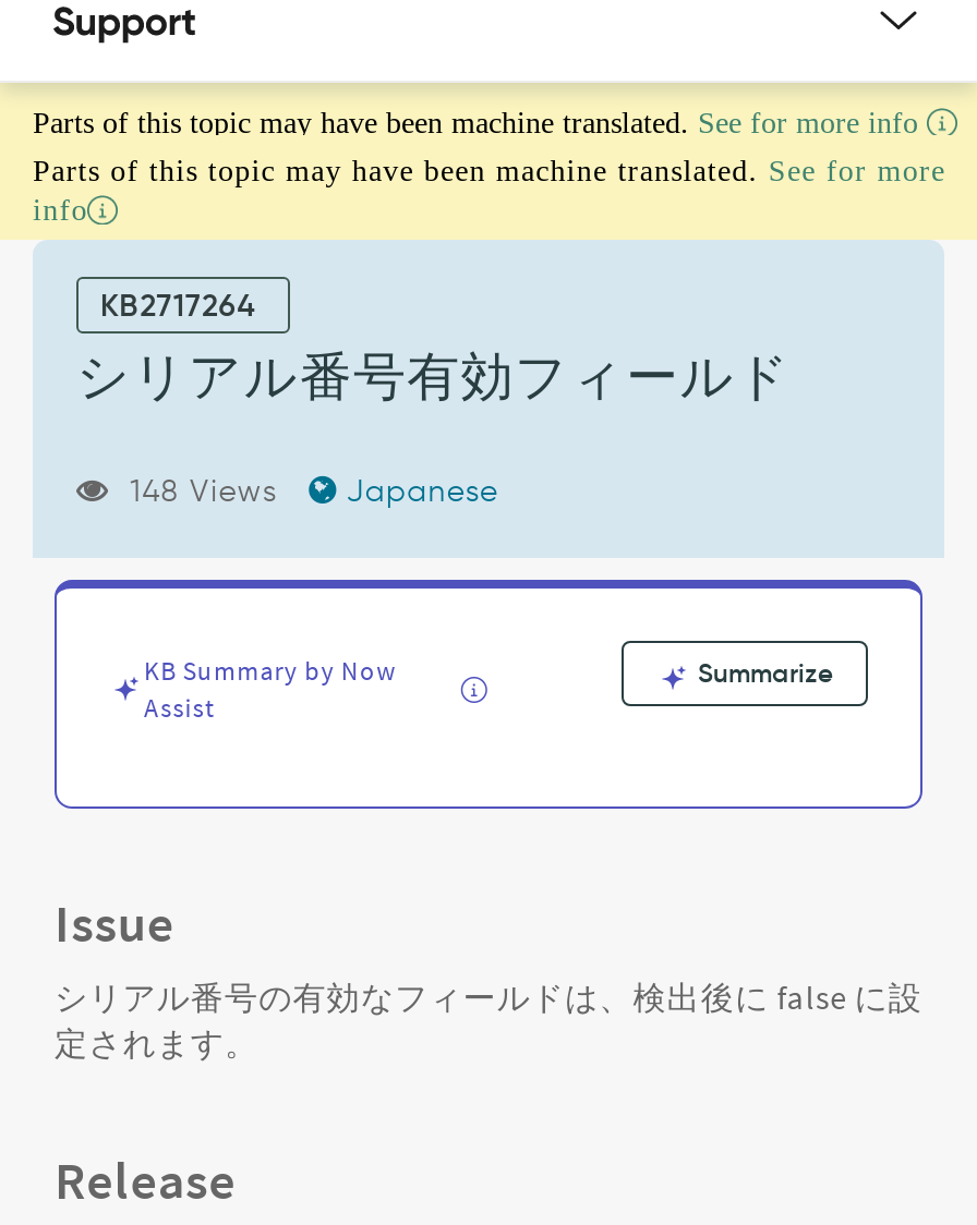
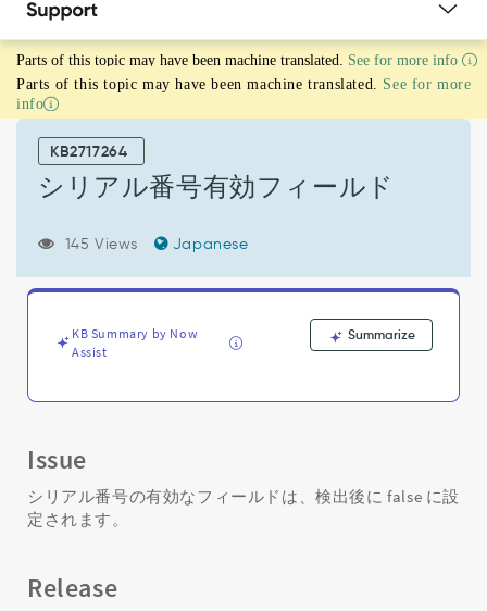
- 148 Views Japanese
+ 145 Views Japanese
